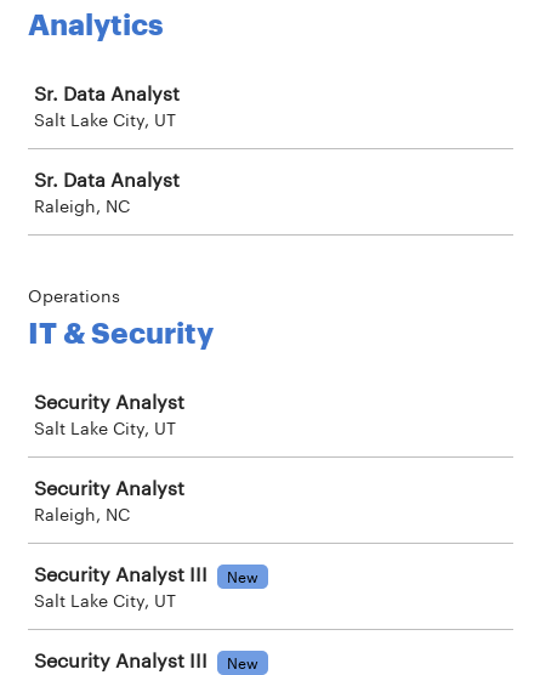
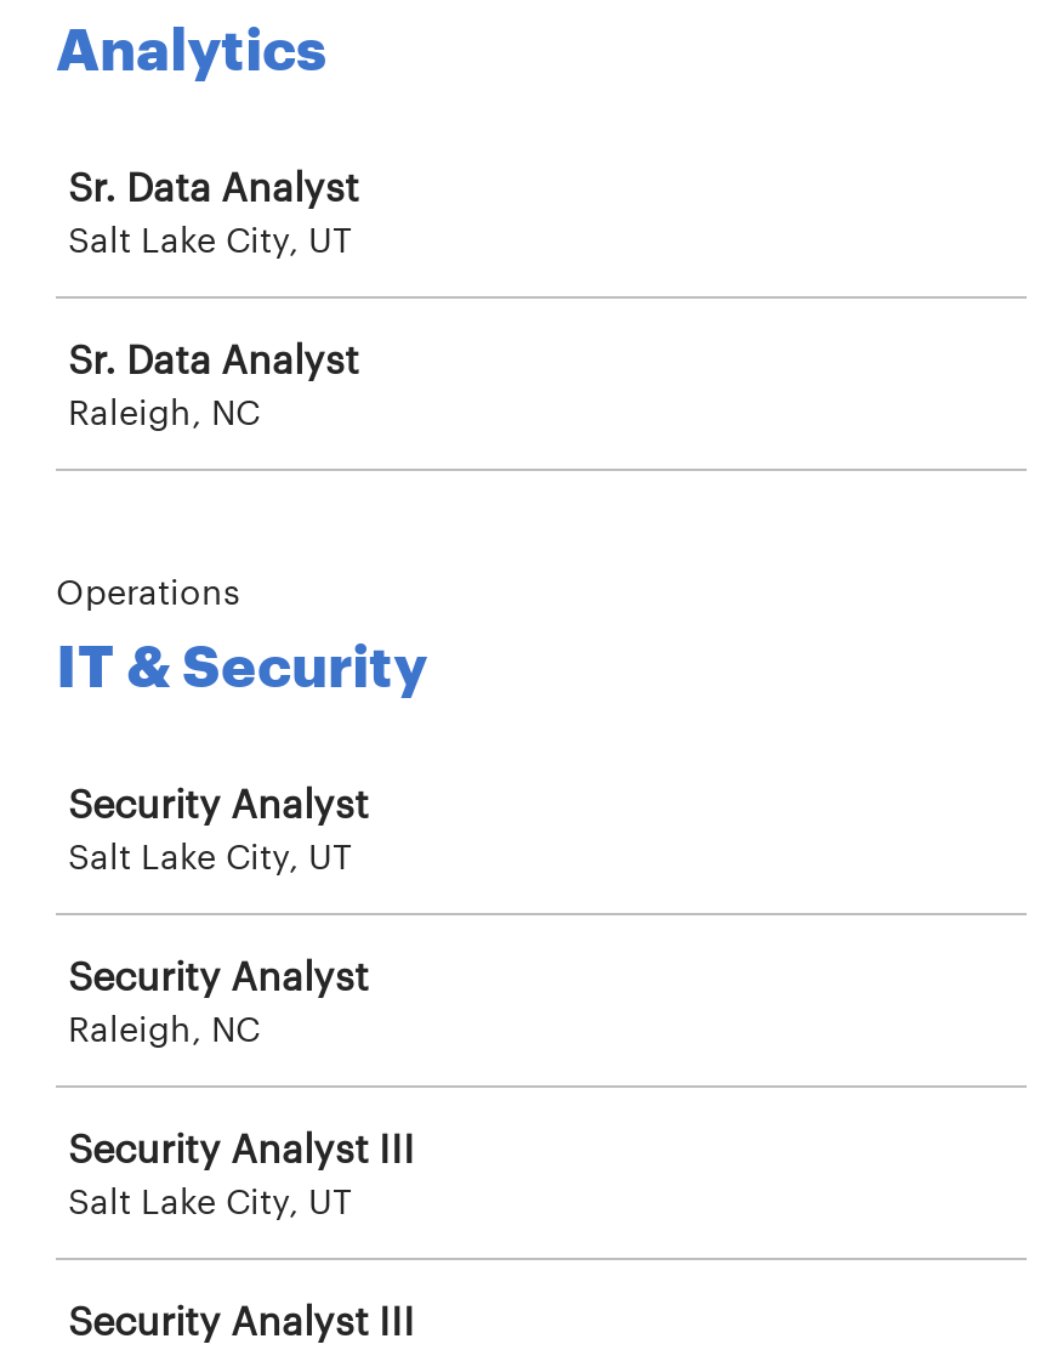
- New

- New
